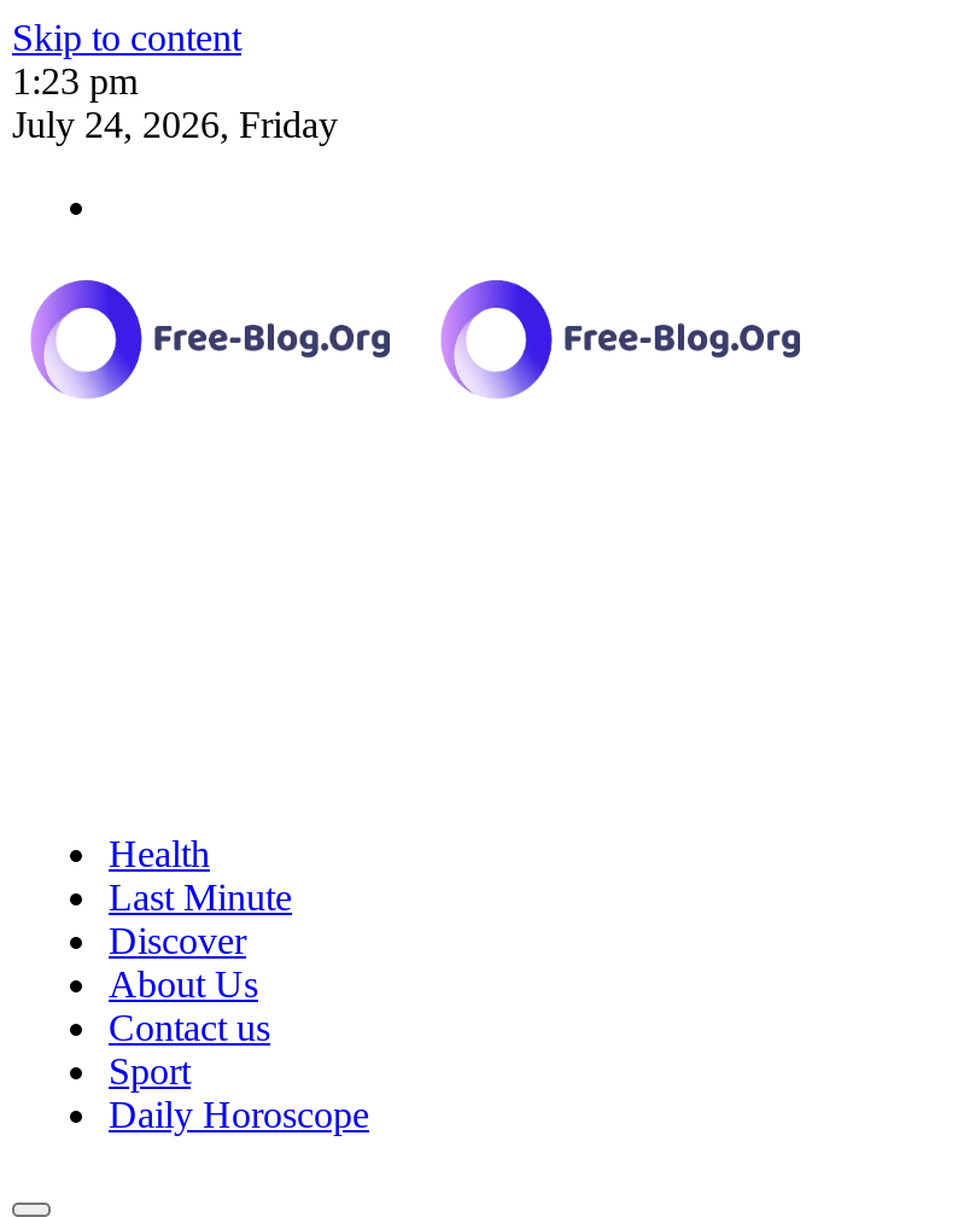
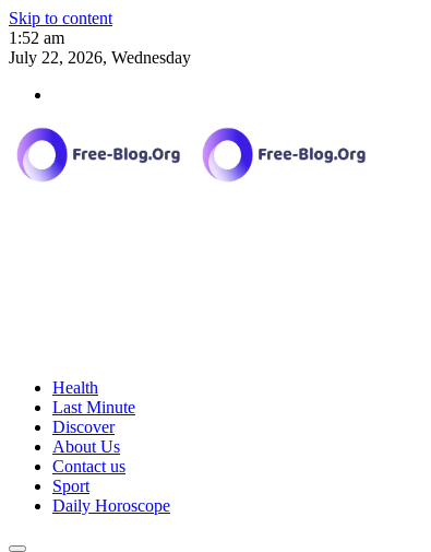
- 1:23 pm
- July 24, 2026, Friday
+ 1:52 am
+ July 22, 2026, Wednesday
